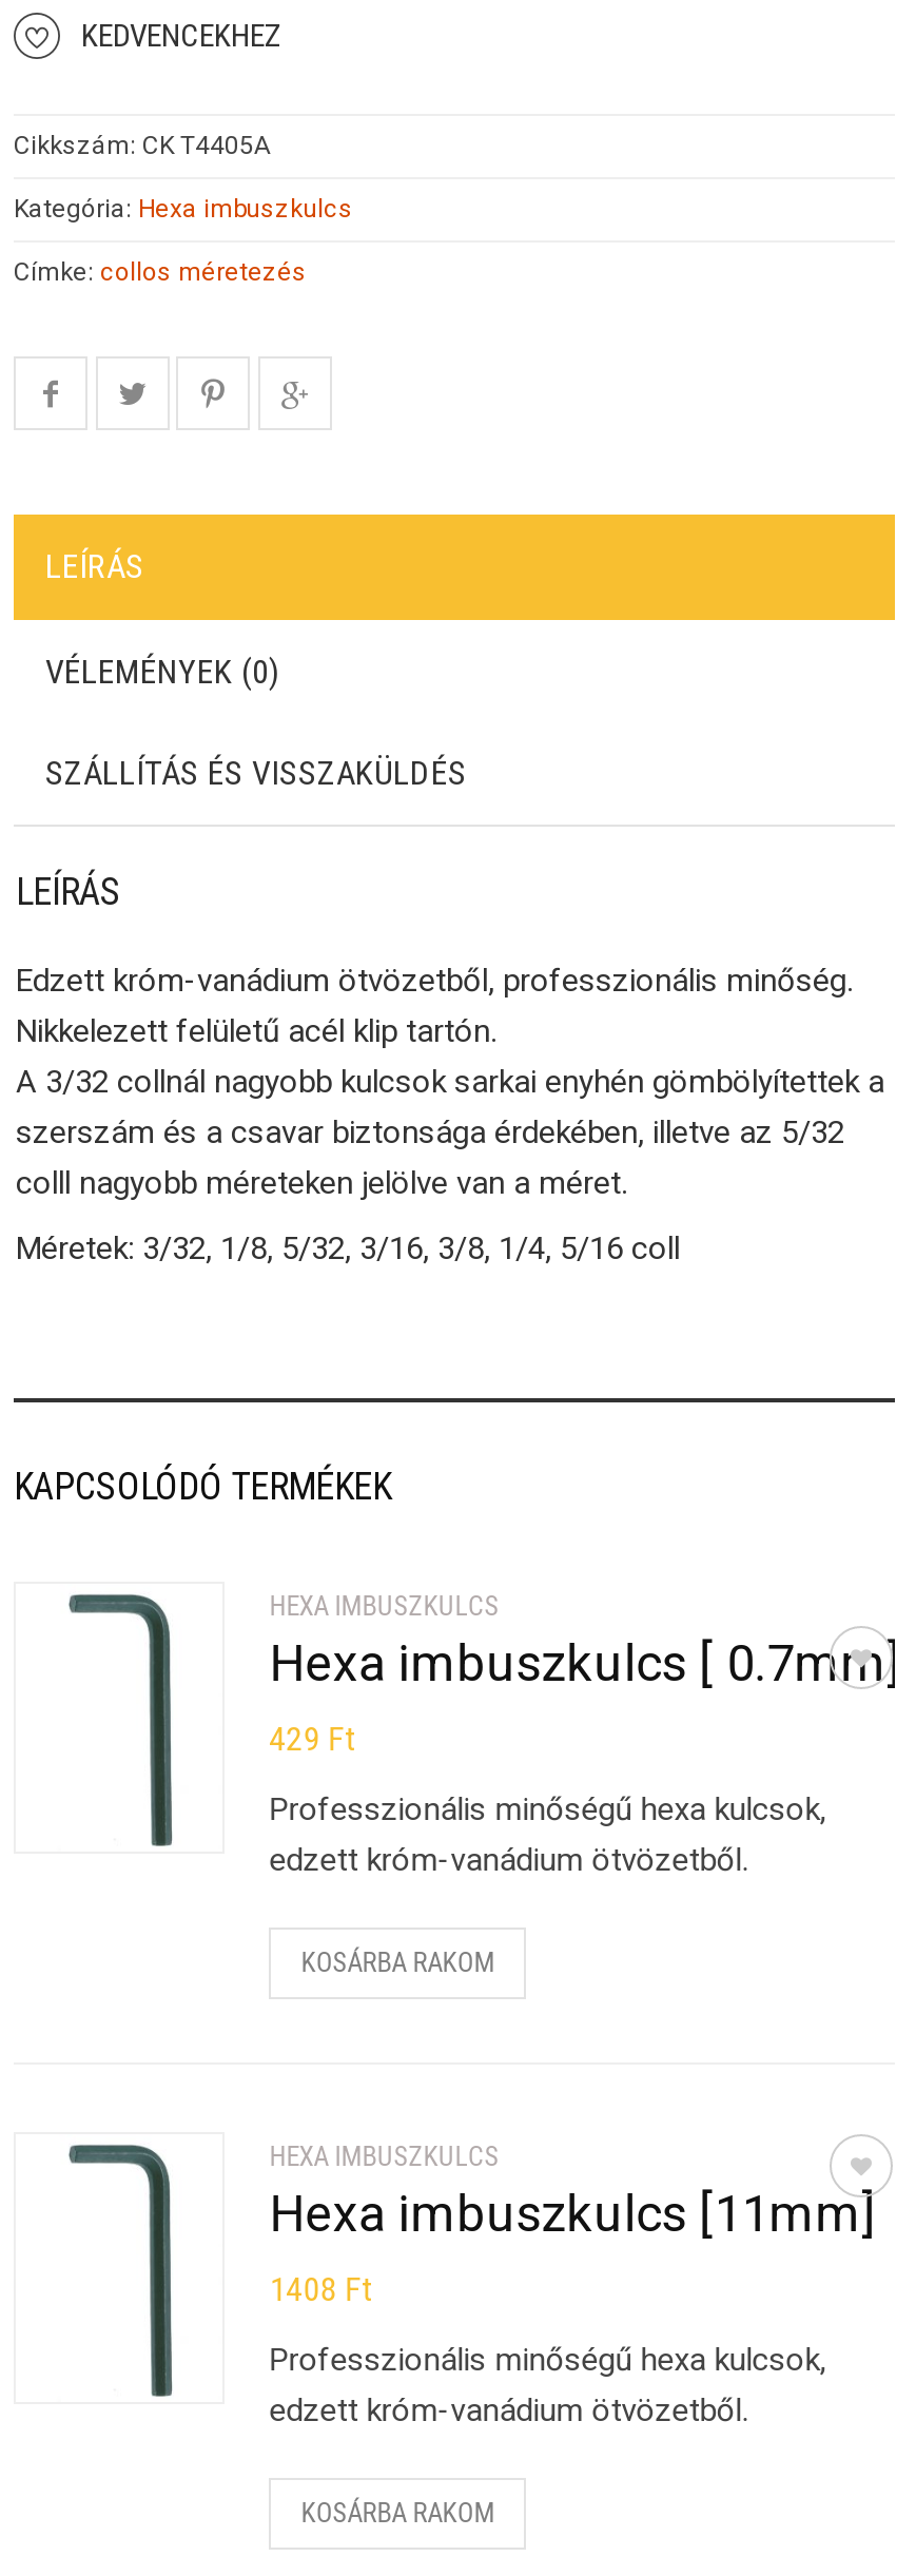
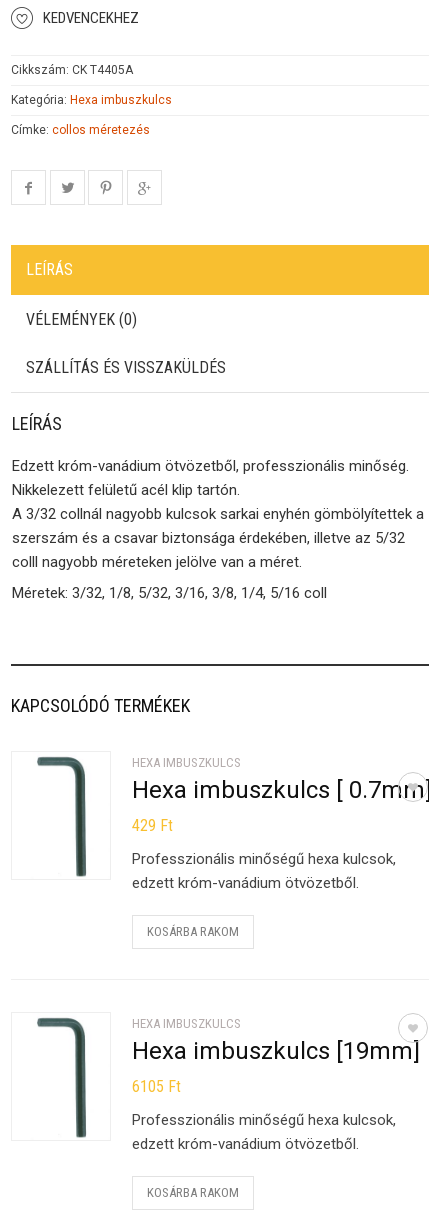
- Hexa imbuszkulcs [11mm]
+ Hexa imbuszkulcs [19mm]

- 1408 Ft
+ 6105 Ft
